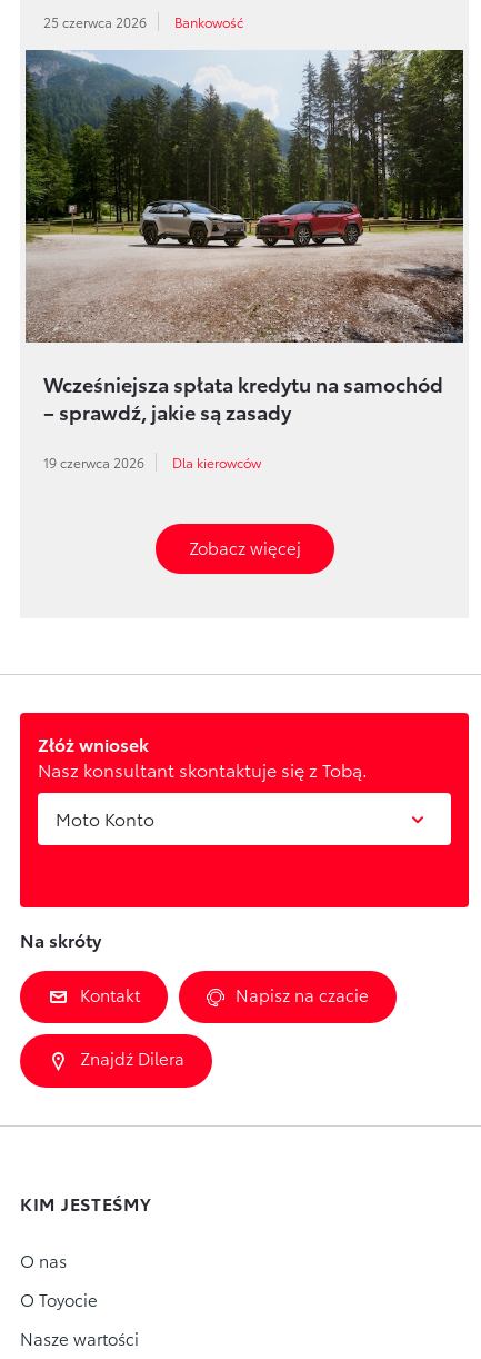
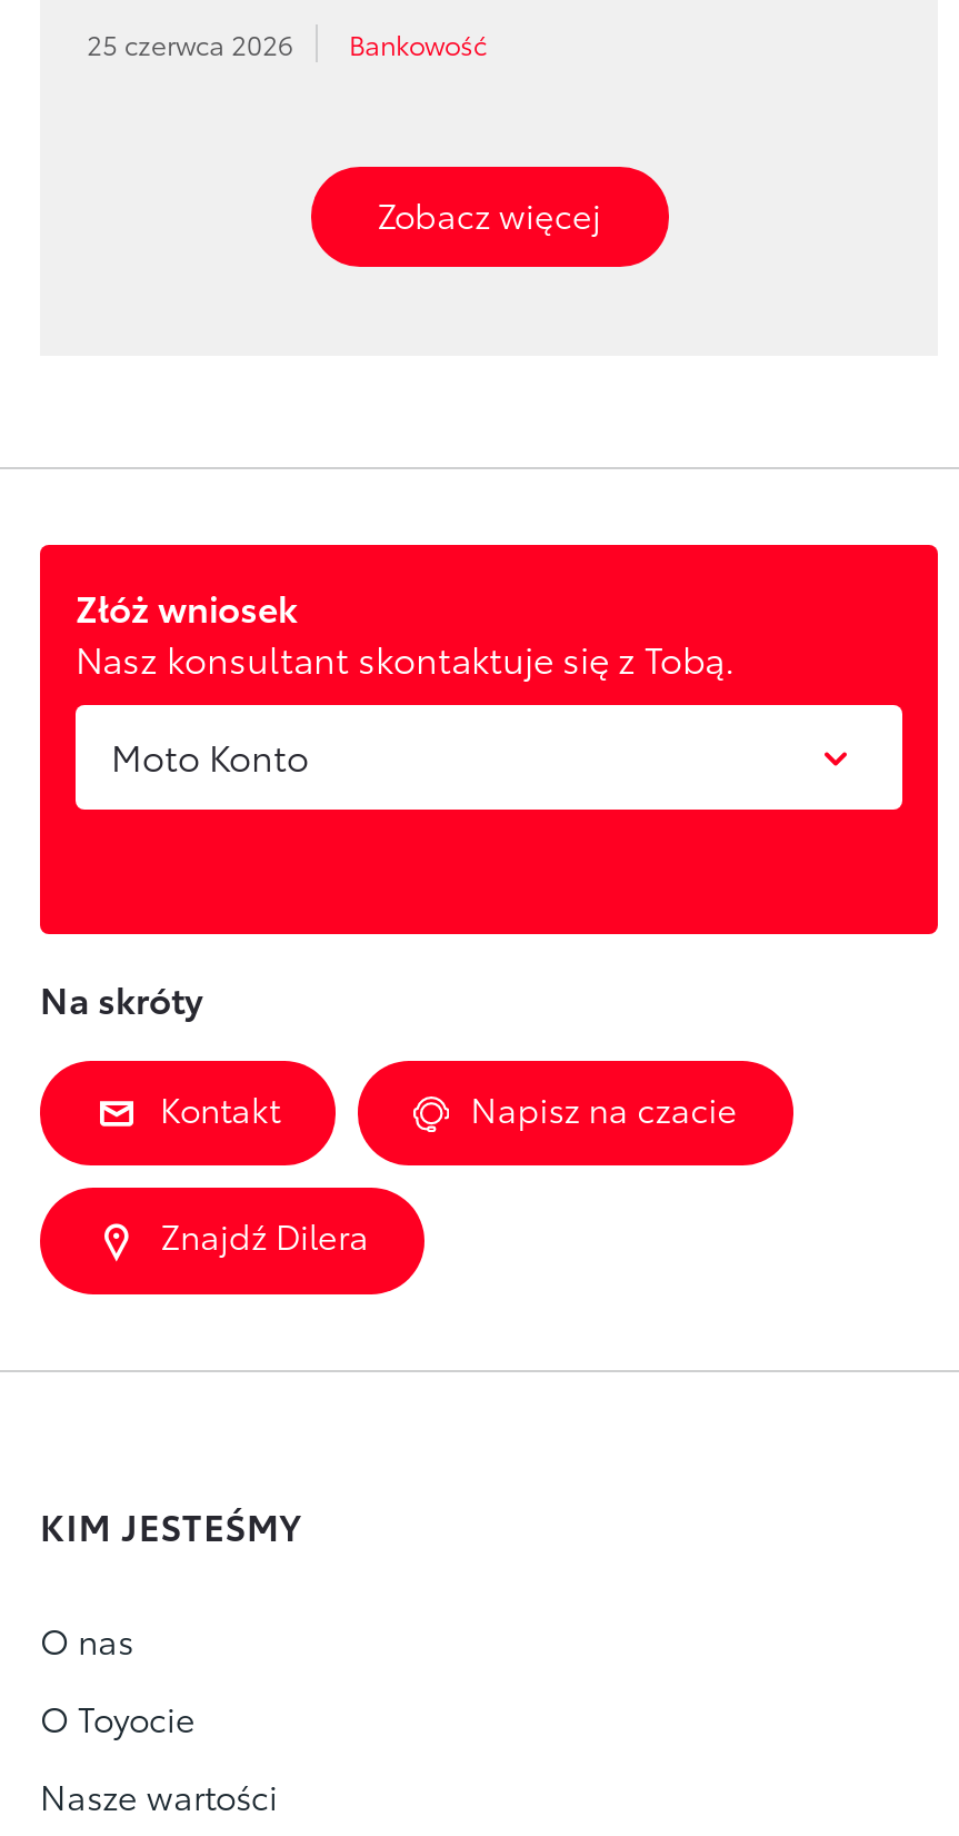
- [image]
- Wcześniejsza spłata kredytu na samochód
- – sprawdź, jakie są zasady
- 19 czerwca 2026
- Dla kierowców
